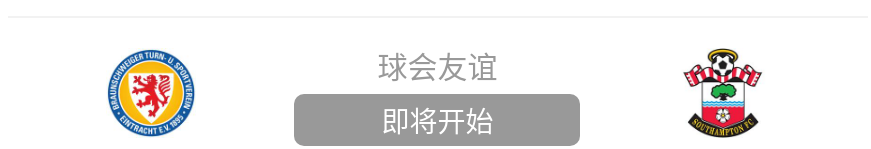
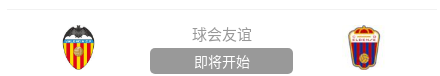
- [image]
+ [image]

- [image]
+ [image]
